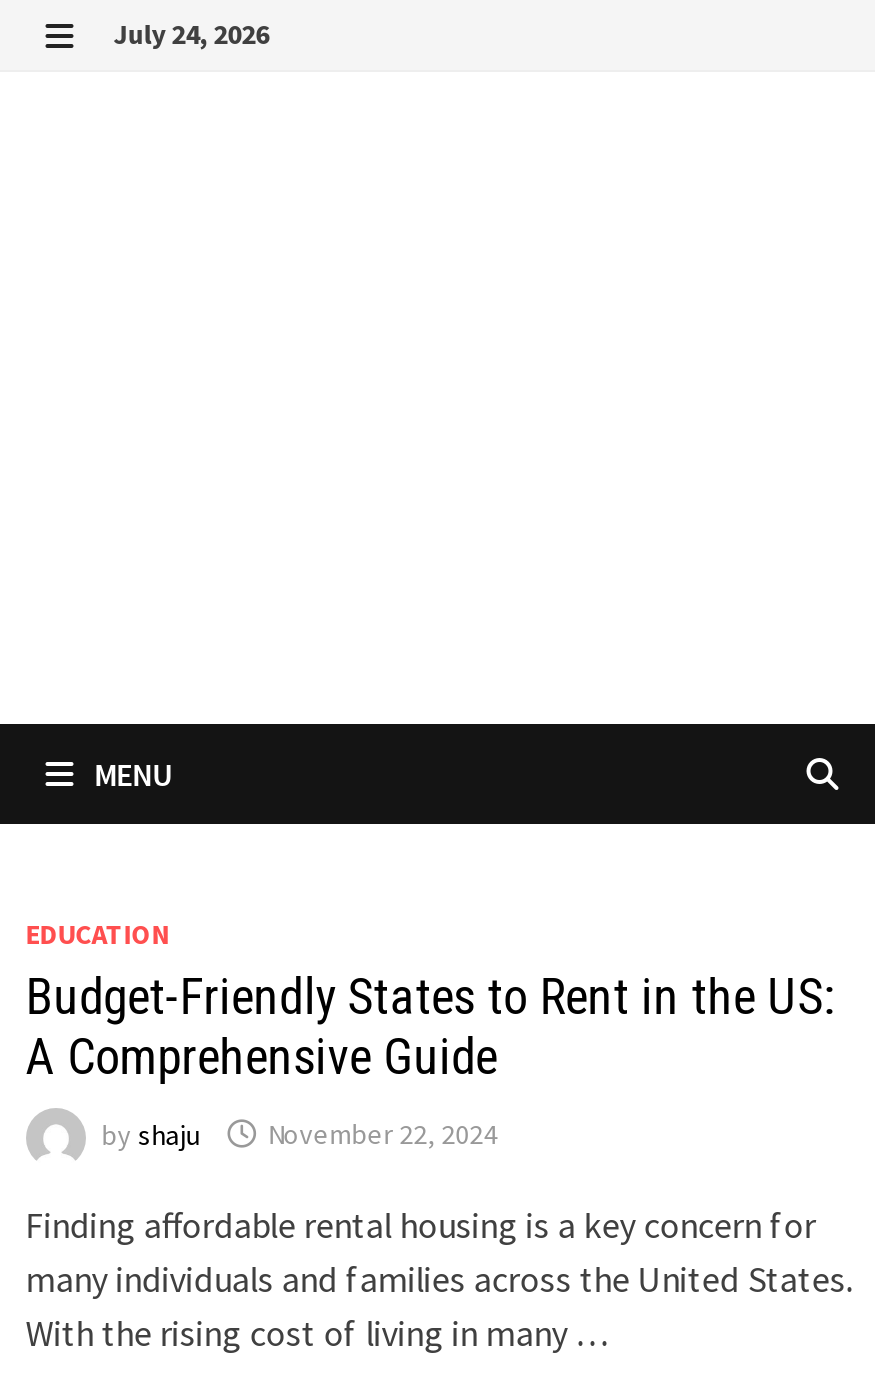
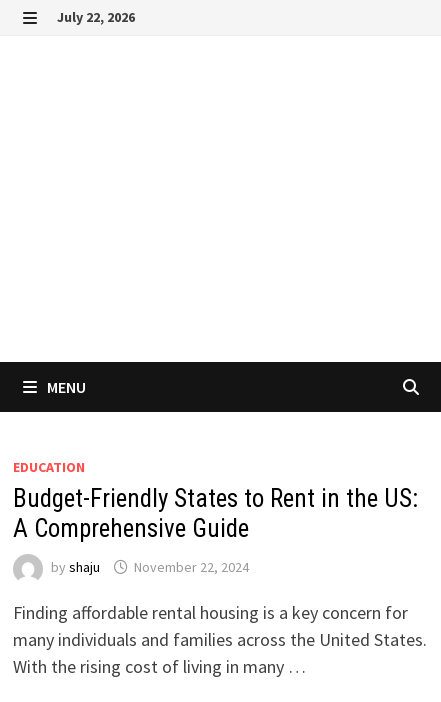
- July 24, 2026
+ July 22, 2026
